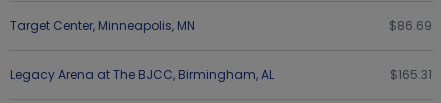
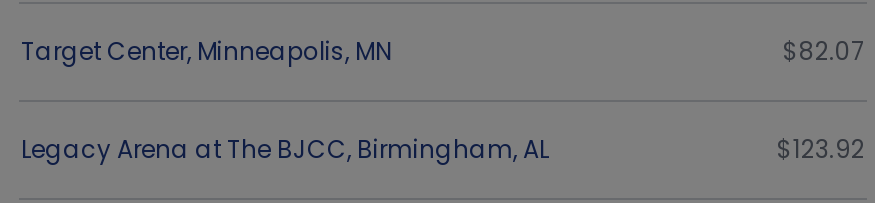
- $86.69
+ $82.07

- $165.31
+ $123.92
